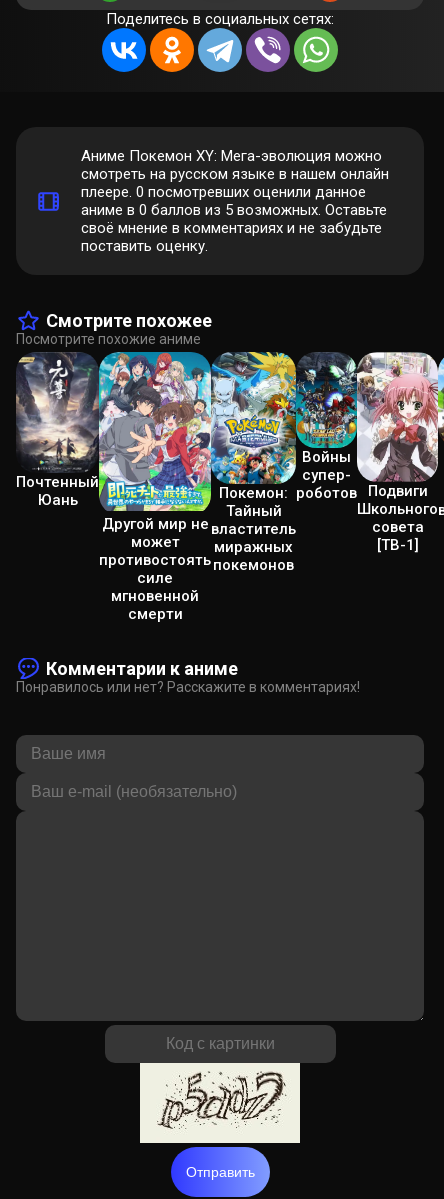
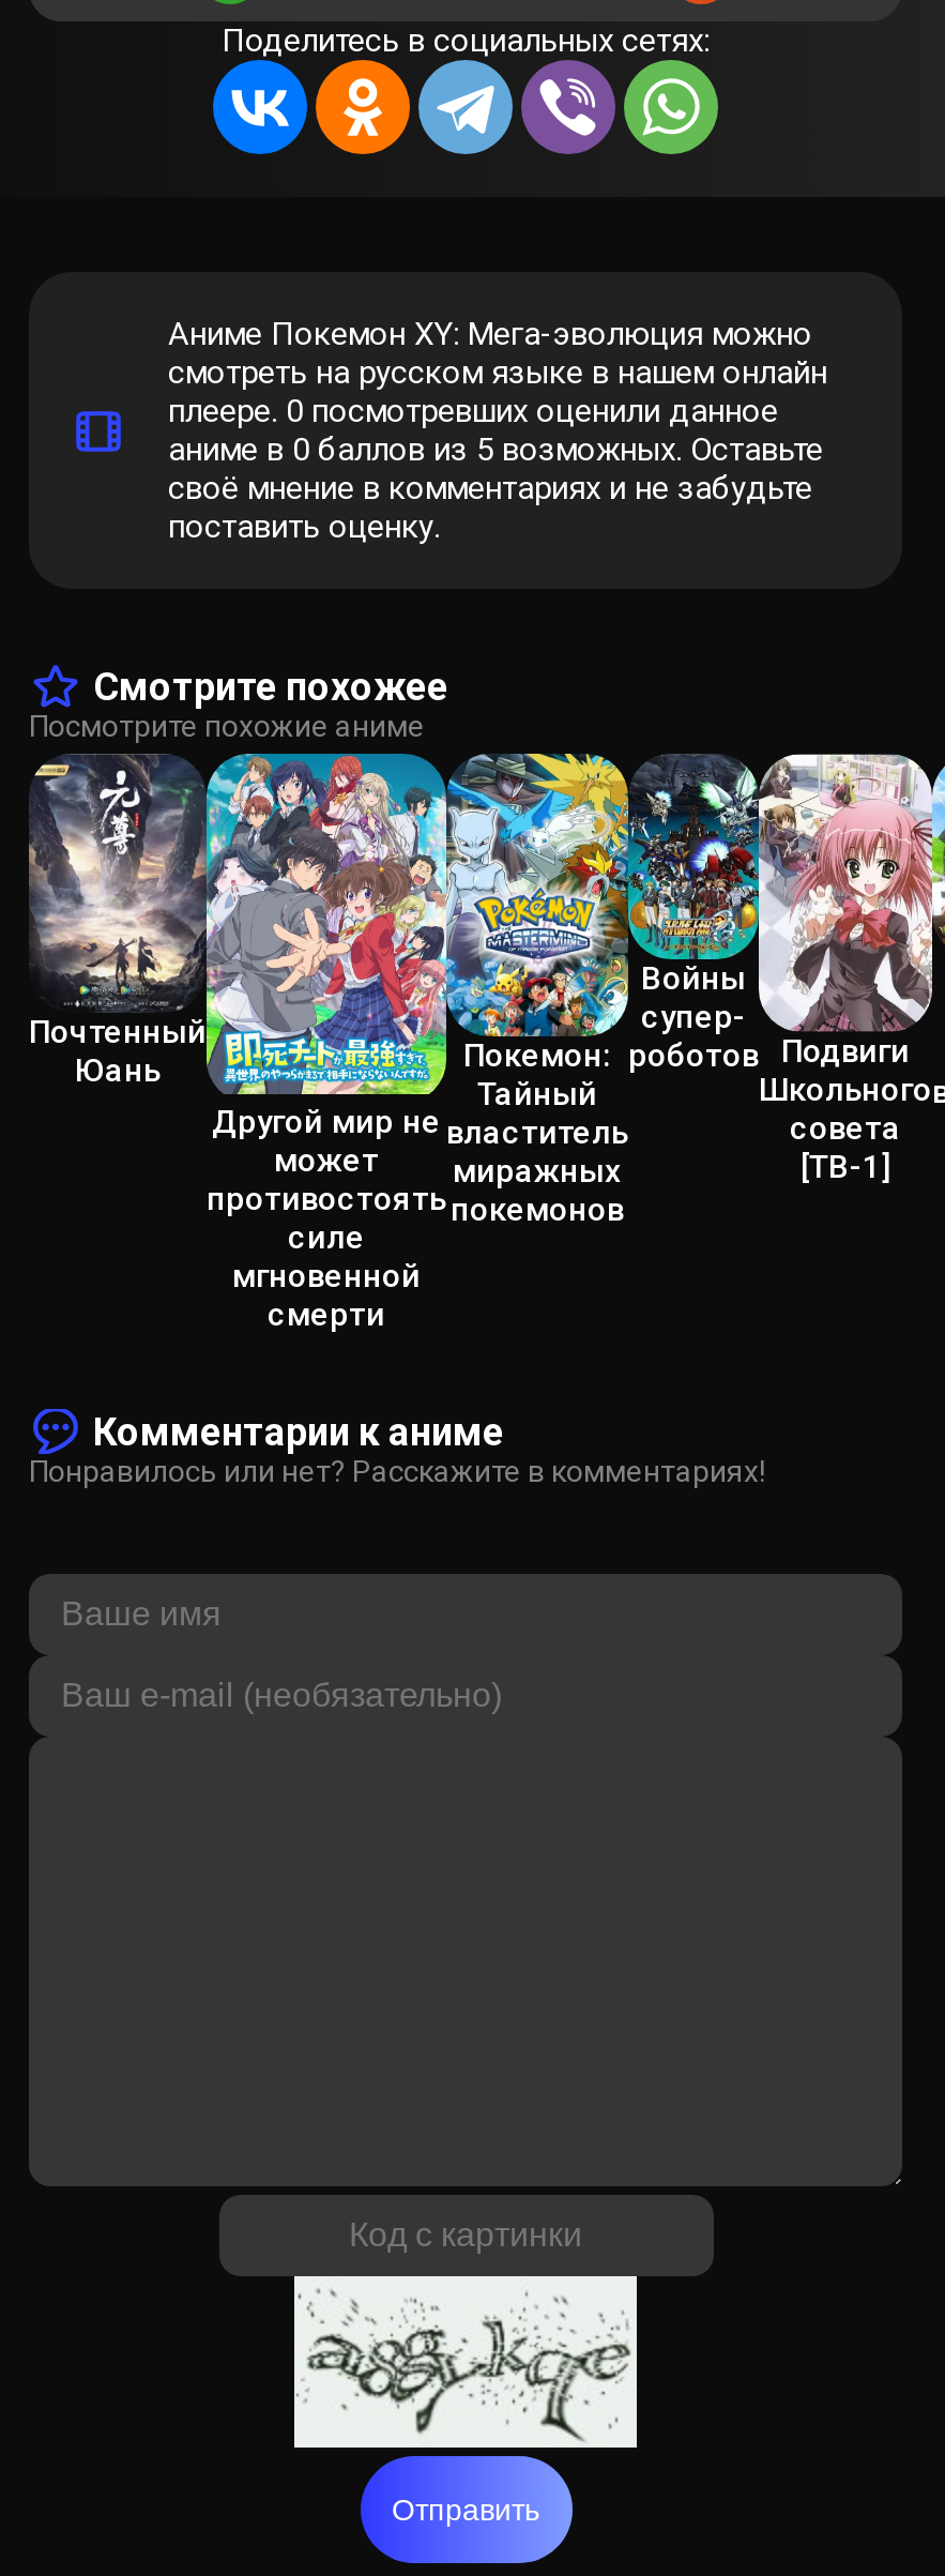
- [image]
+ [image]
